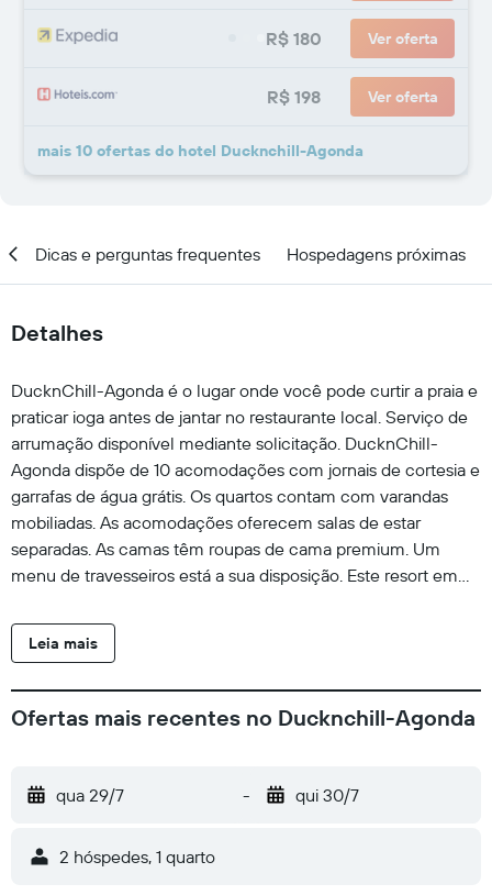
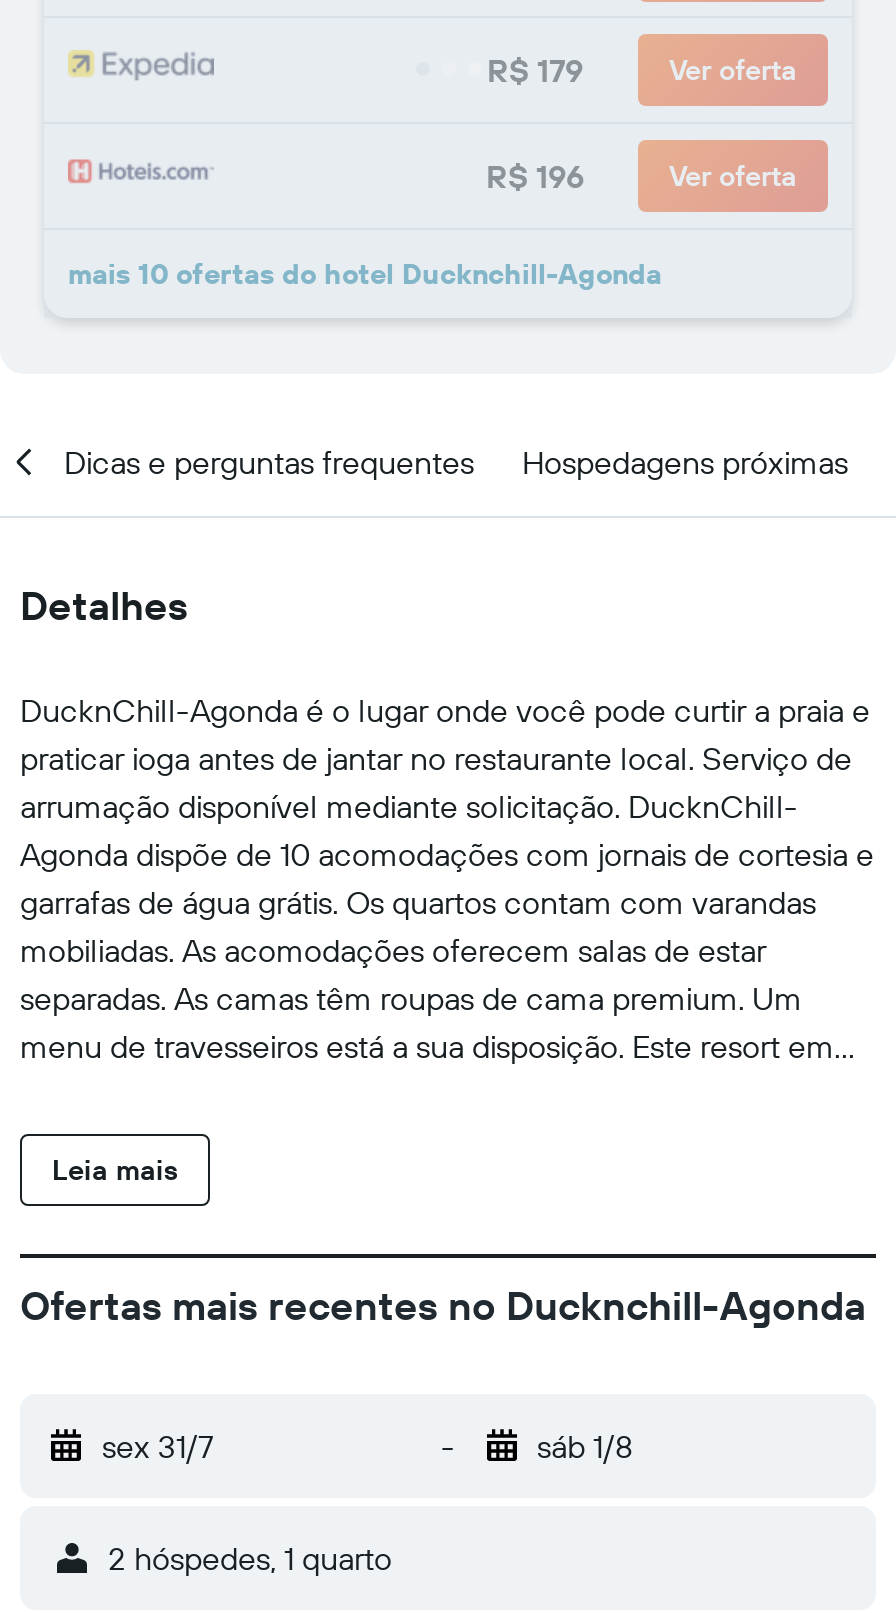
- R$ 180
+ R$ 179

- R$ 198
+ R$ 196

- qua 29/7
+ sex 31/7

- qui 30/7
+ sáb 1/8
